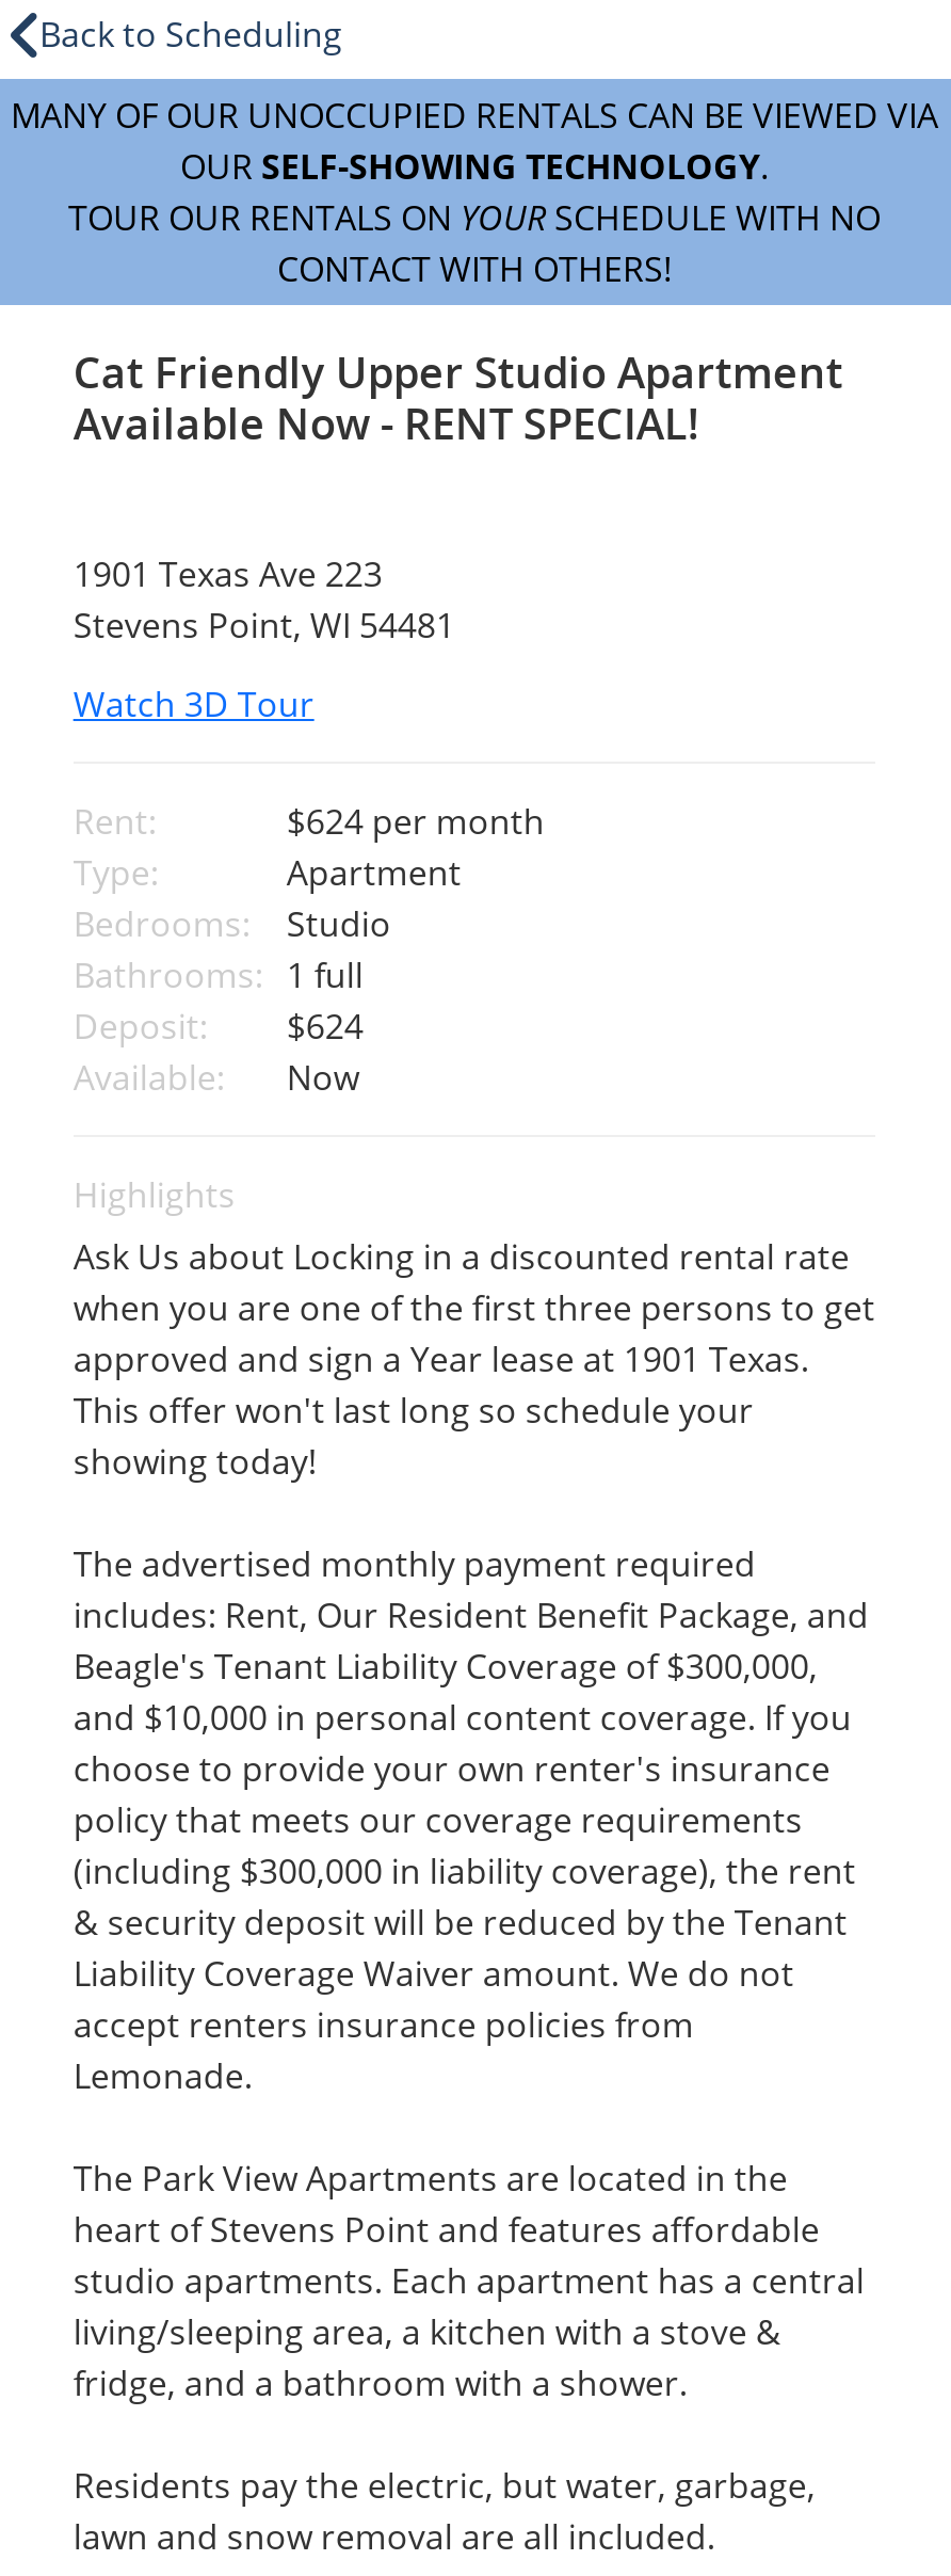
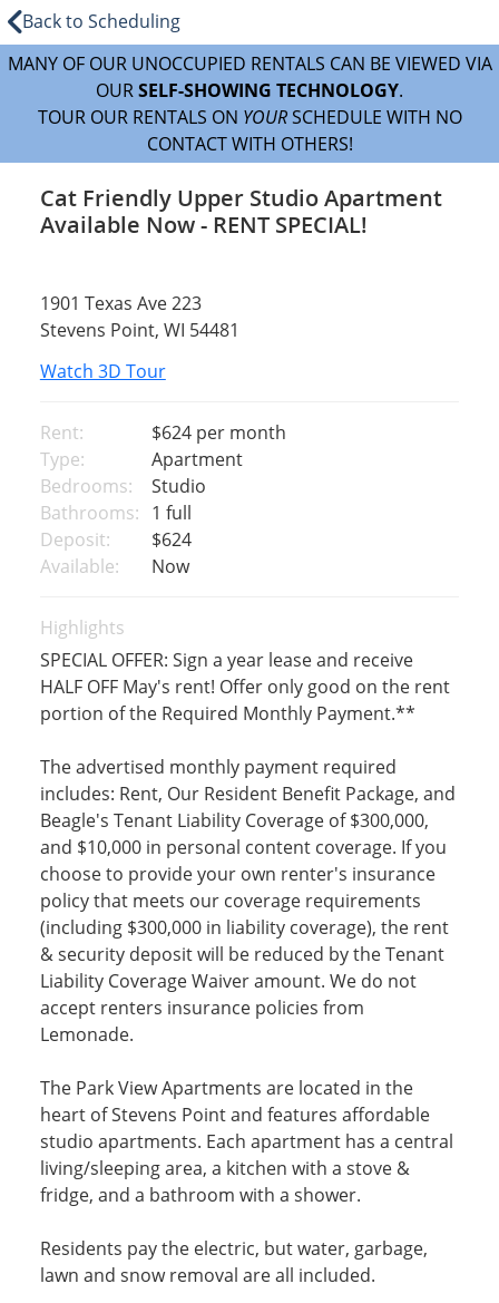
- Ask Us about Locking in a discounted rental rate
- when you are one of the first three persons to get
- approved and sign a Year lease at 1901 Texas.
- This offer won't last long so schedule your
- showing today!
+ SPECIAL OFFER: Sign a year lease and receive
+ HALF OFF May's rent! Offer only good on the rent
+ portion of the Required Monthly Payment.**
